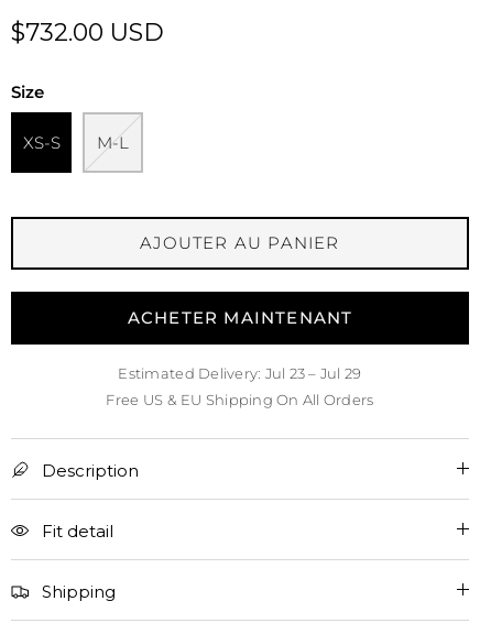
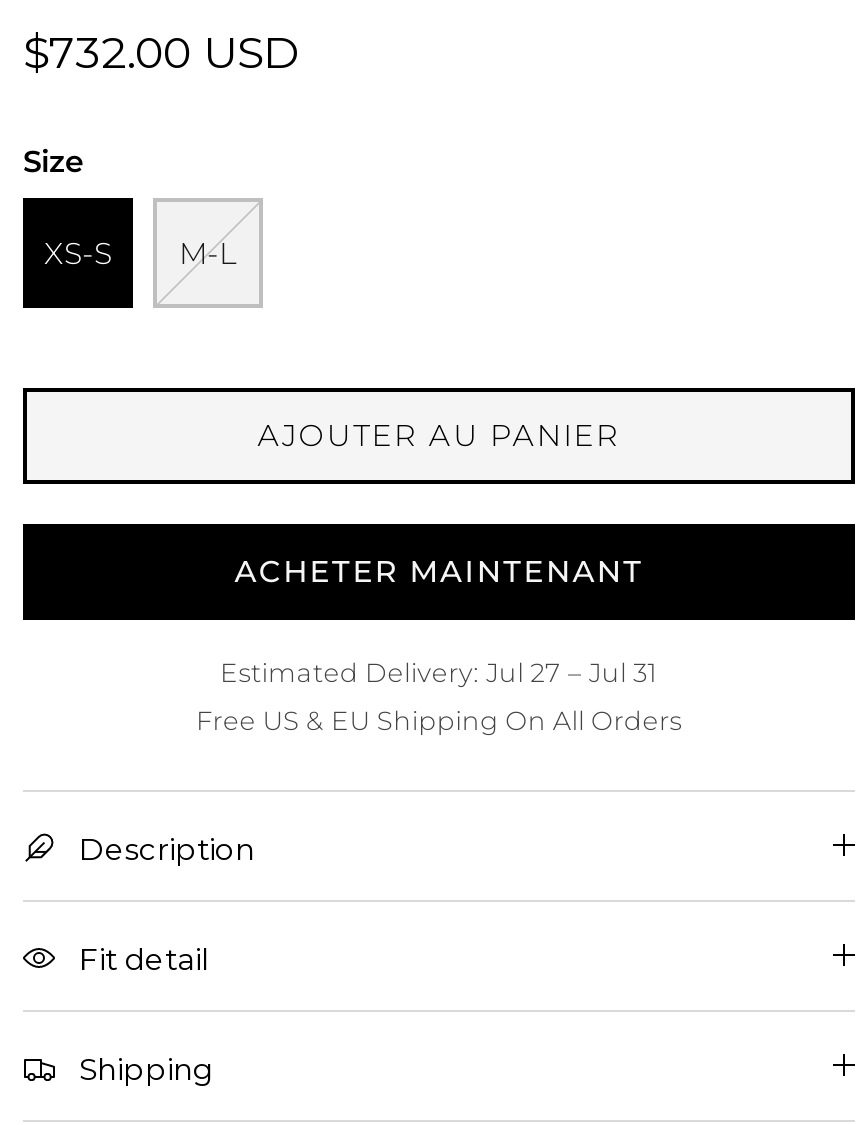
- Estimated Delivery: Jul 23 – Jul 29
+ Estimated Delivery: Jul 27 – Jul 31
